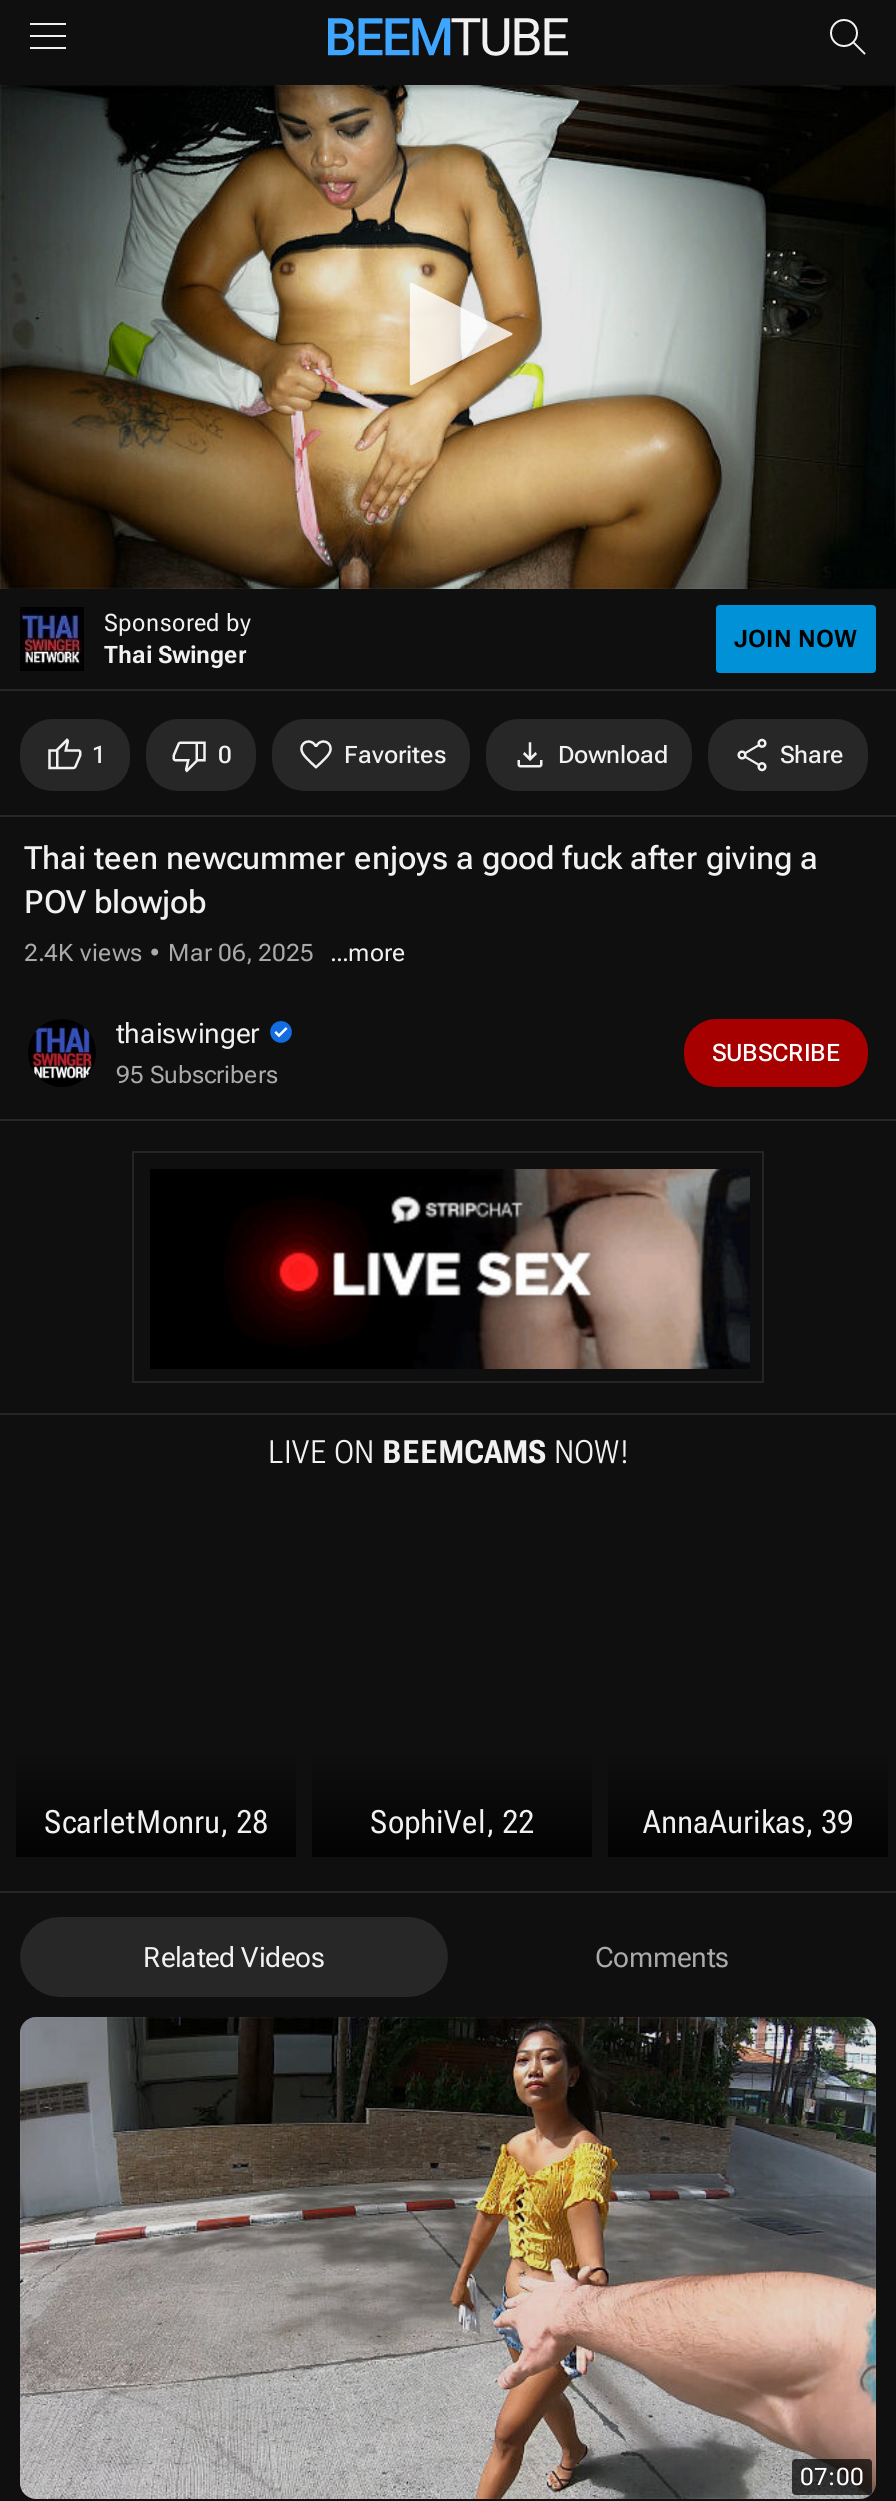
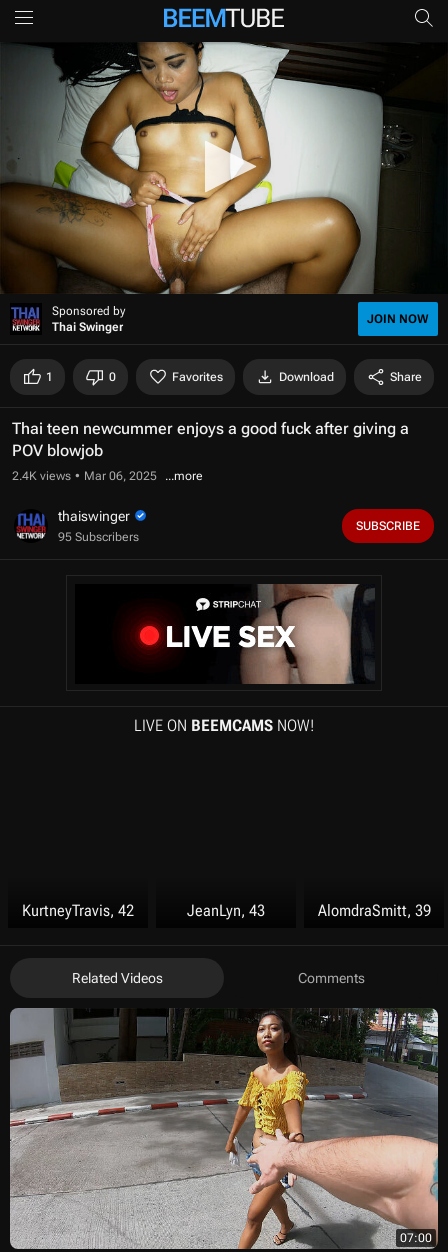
- ScarletMonru, 28
- SophiVel, 22
- AnnaAurikas, 39
+ KurtneyTravis, 42
+ JeanLyn, 43
+ AlomdraSmitt, 39
